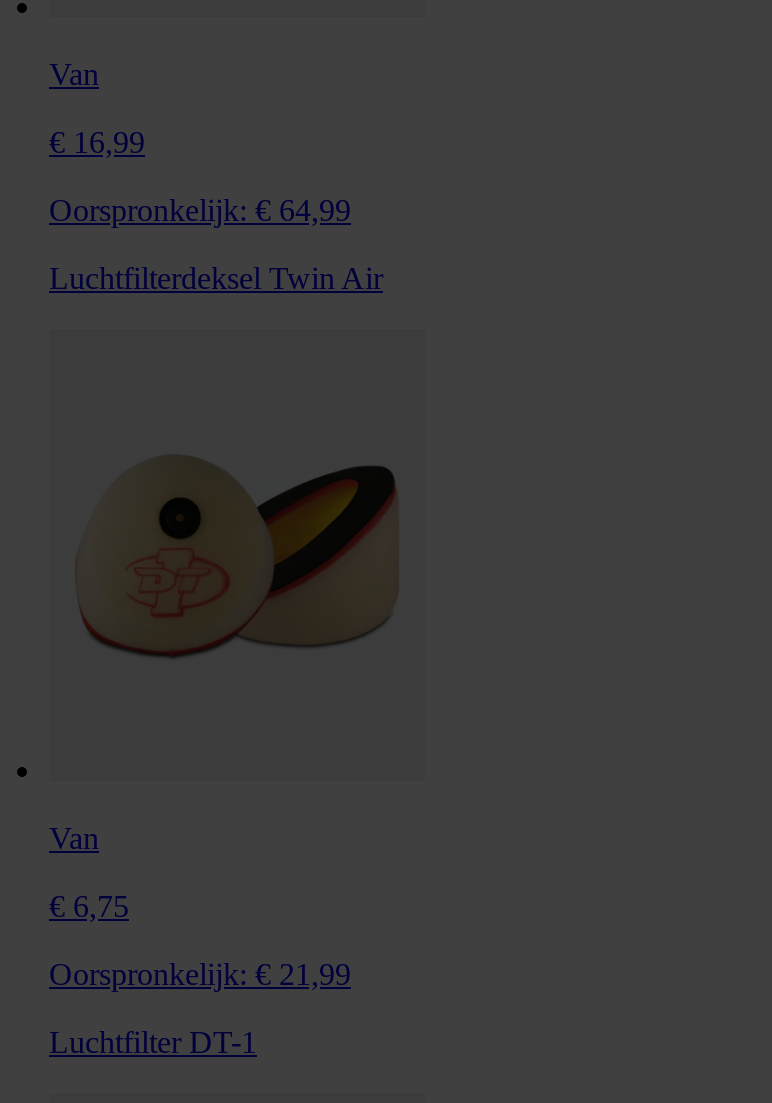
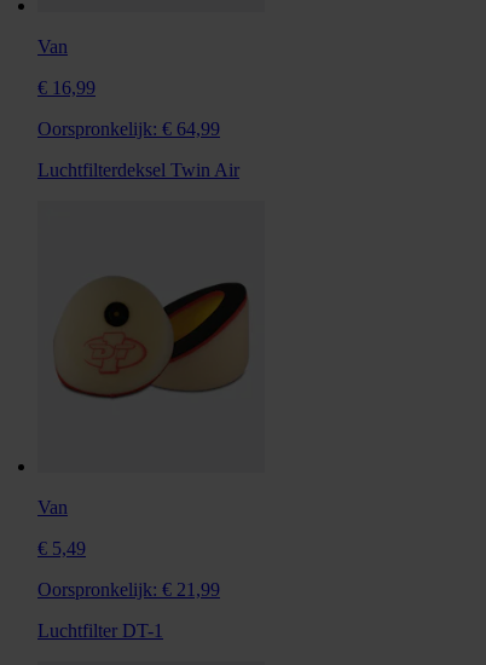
- € 6,75
+ € 5,49
